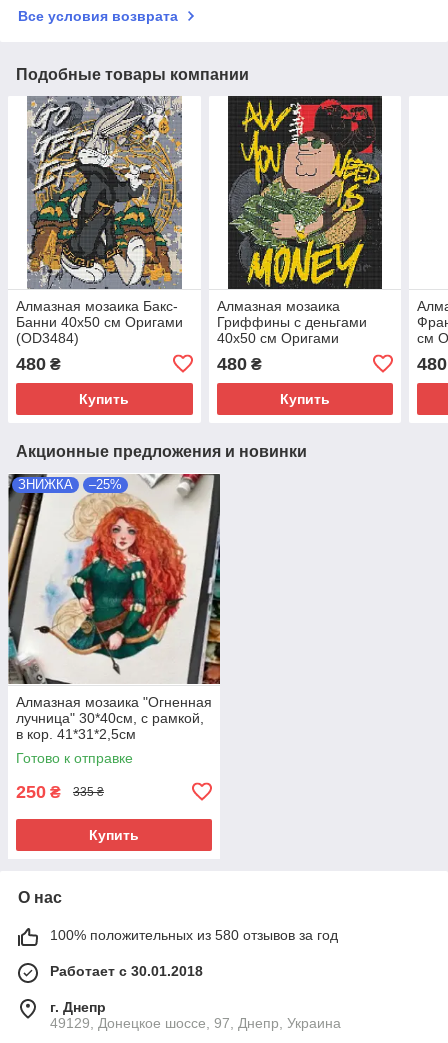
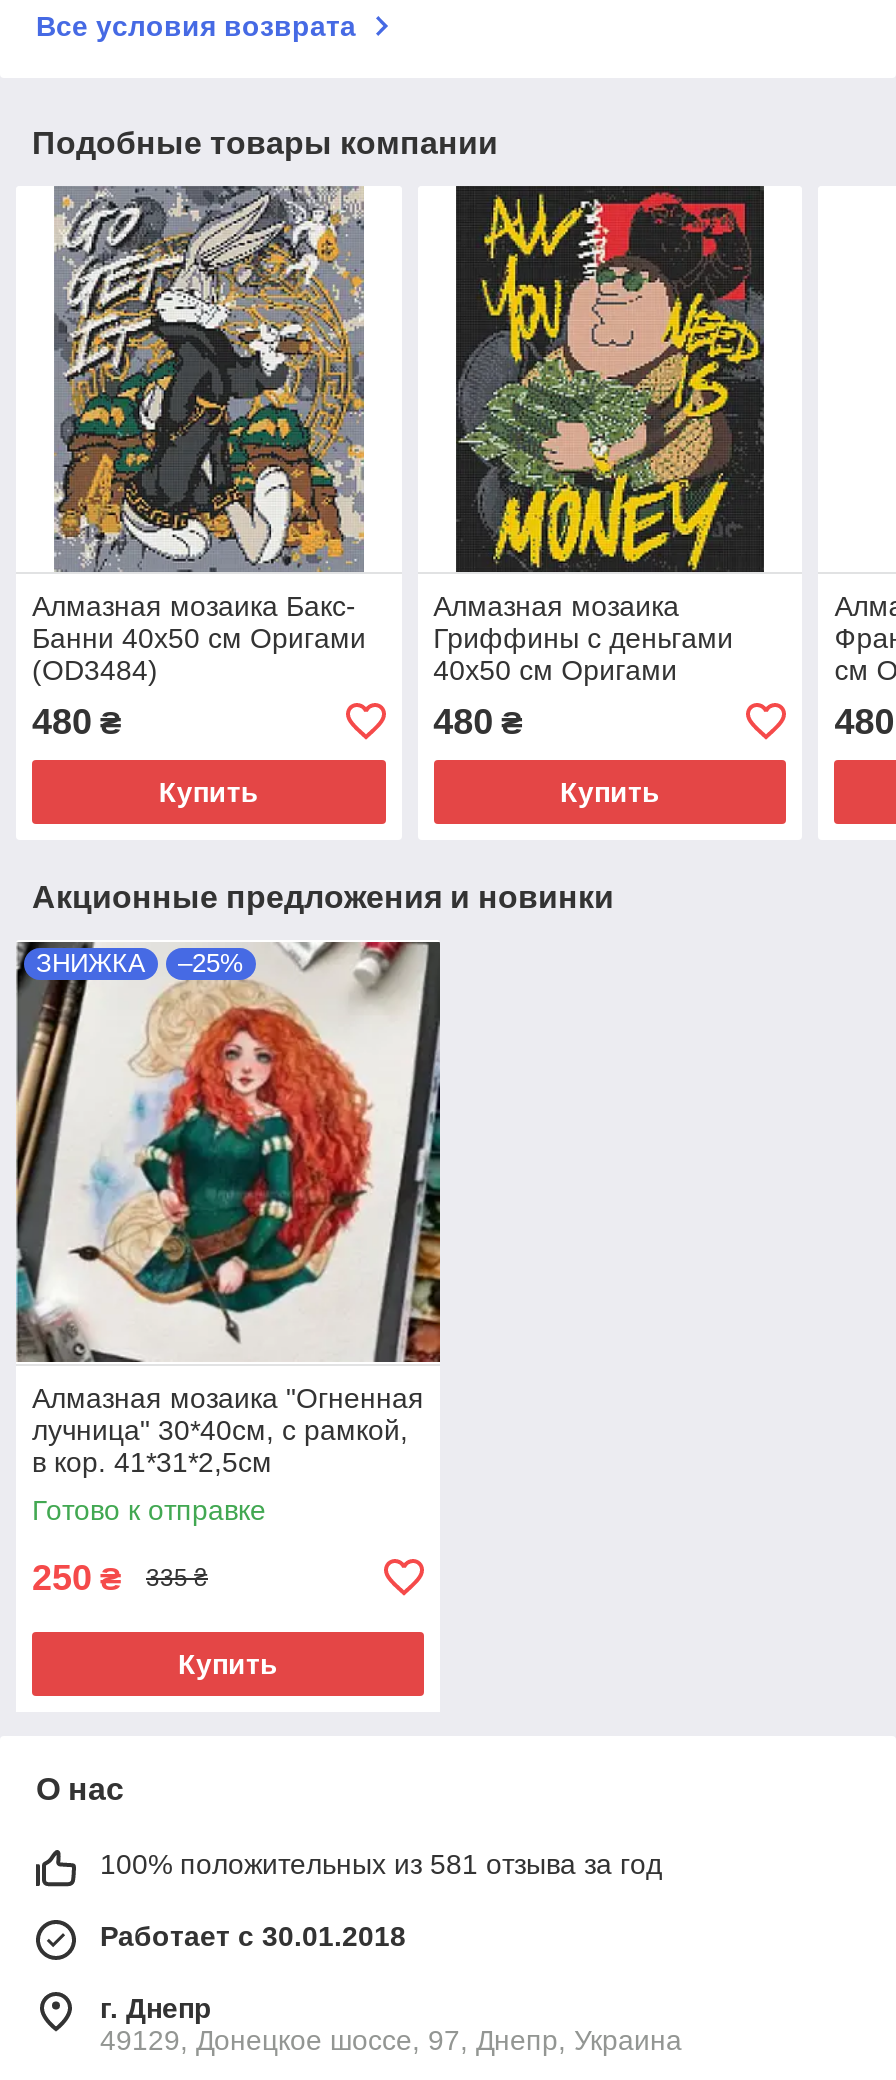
- 100% положительных из 580 отзывов за год
+ 100% положительных из 581 отзыва за год
